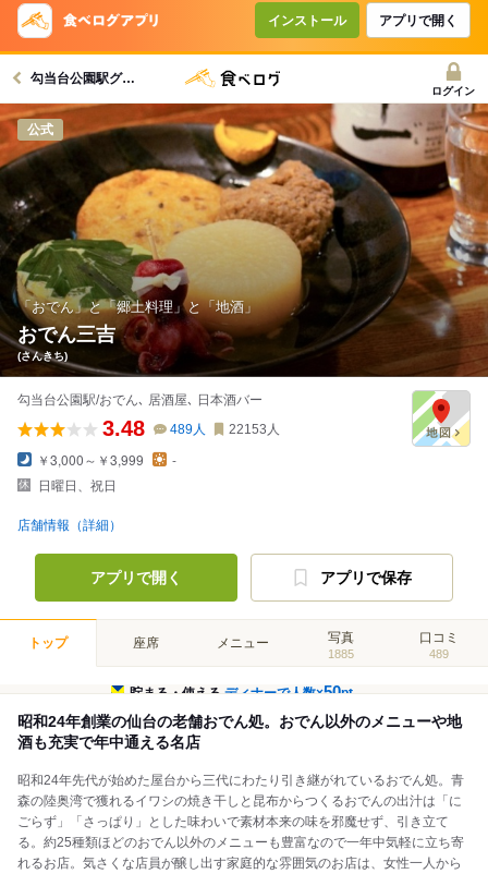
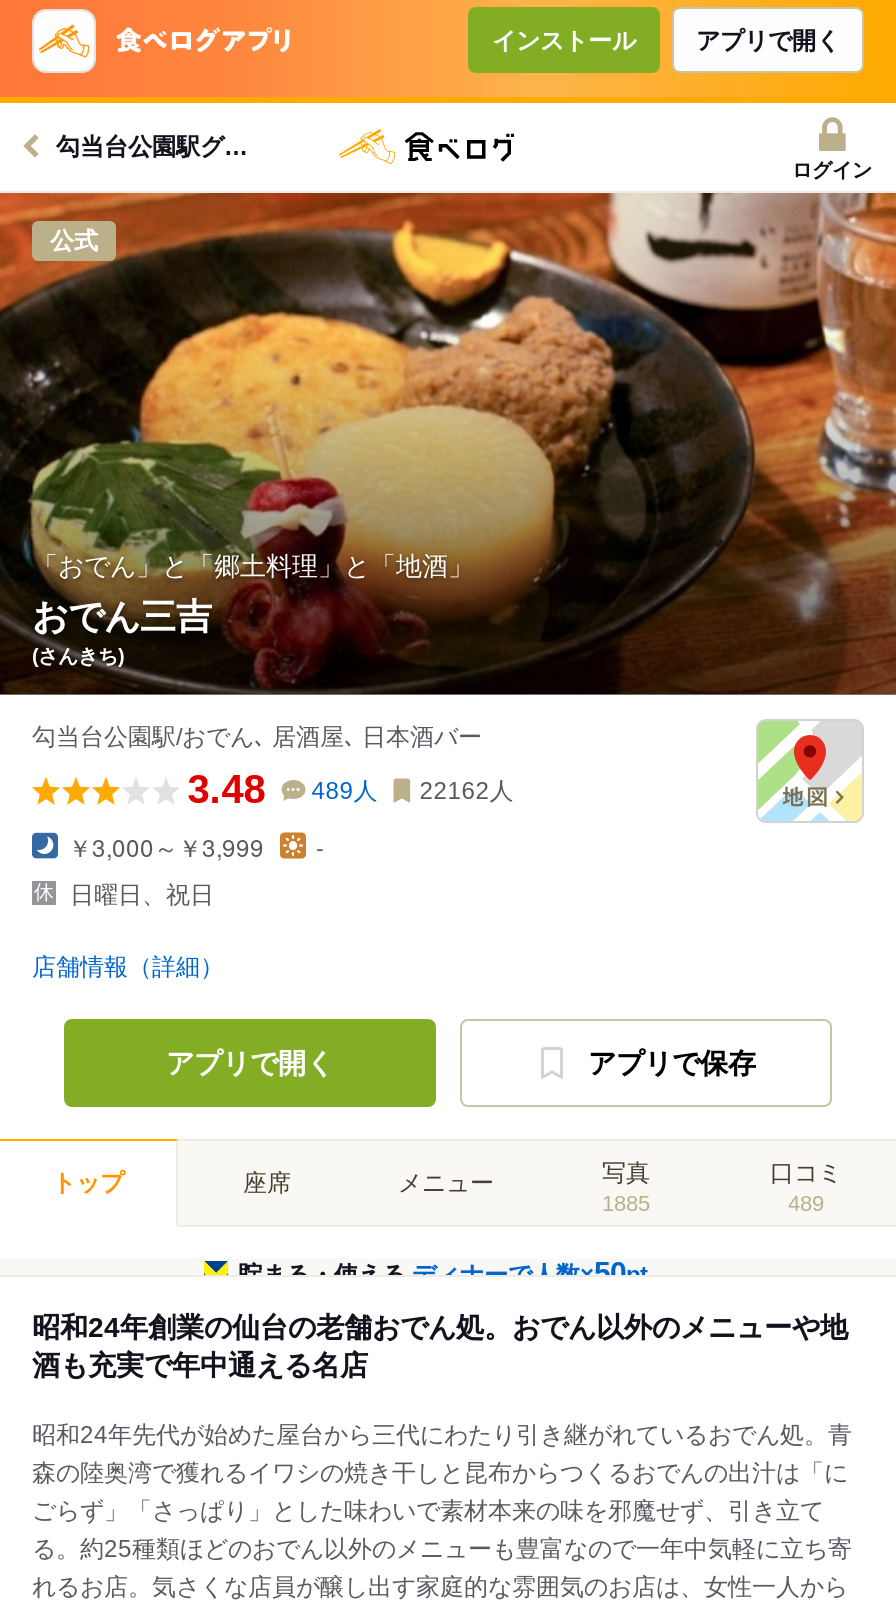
- 3.48 489人 22153人
+ 3.48 489人 22162人
